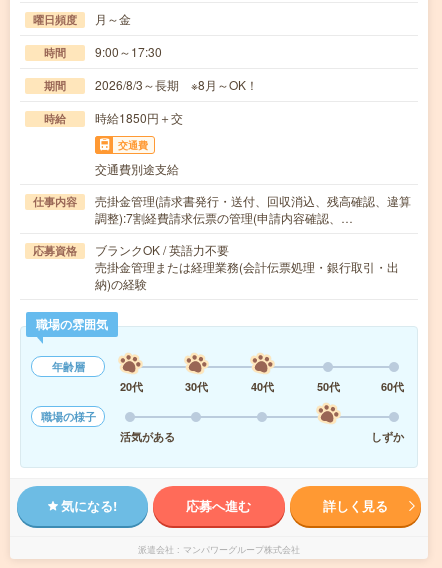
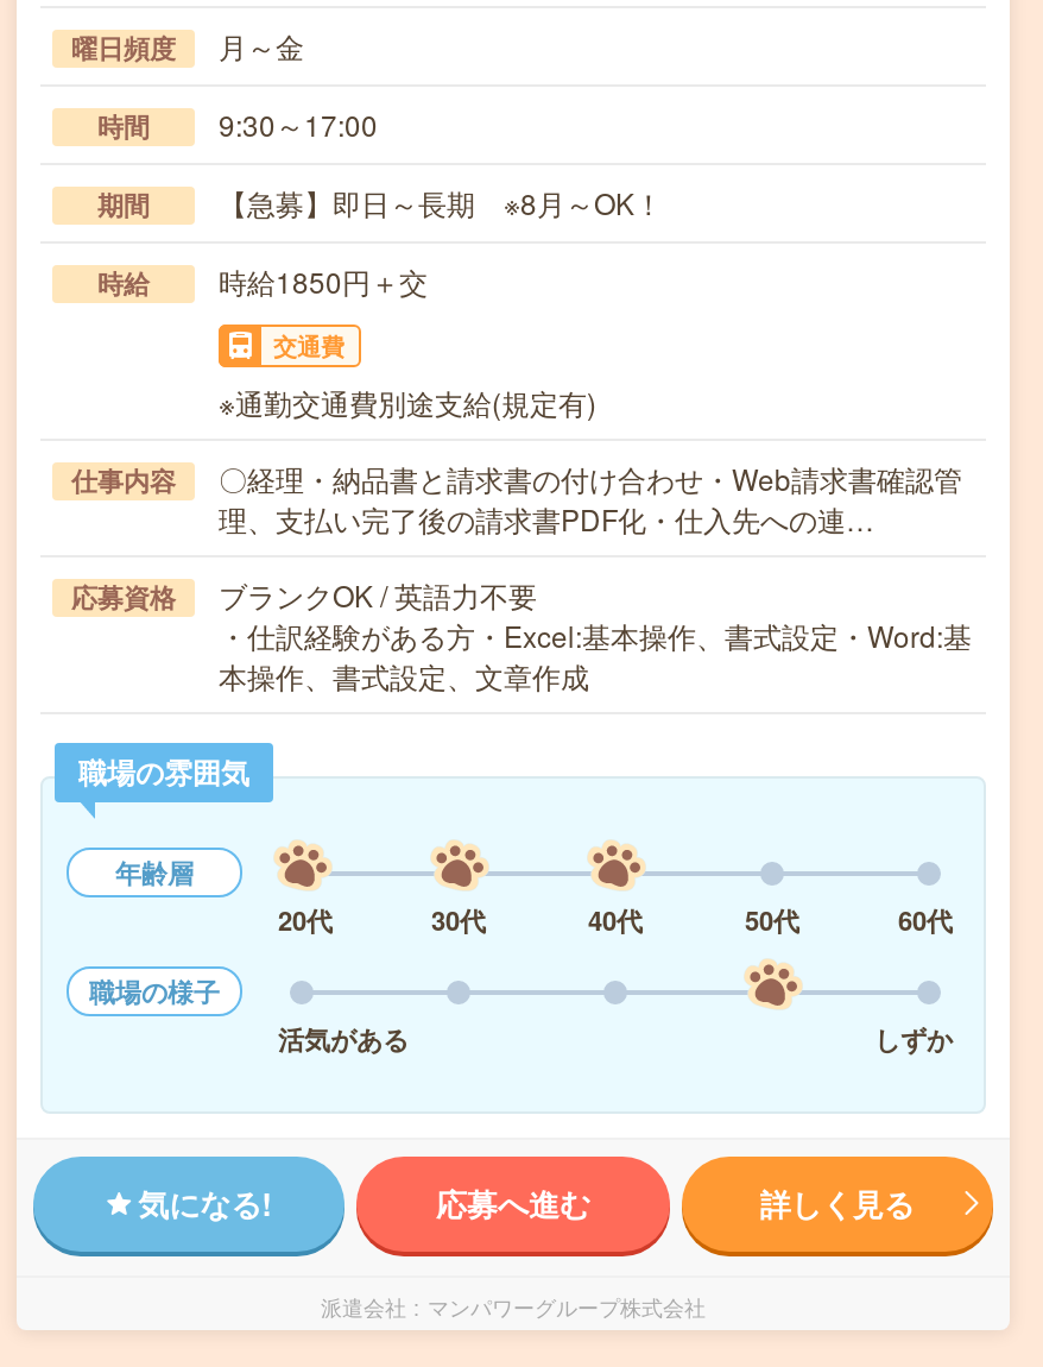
- 時間 9:00～17:30
+ 時間 9:30～17:00

- 2026/8/3～長期 ※8月～OK！
+ 【急募】即日～長期 ※8月～OK！

- 交通費別途支給
+ ※通勤交通費別途支給(規定有)

- 売掛金管理(請求書発行・送付、回収消込、残高確認、違算
- 調整):7割経費請求伝票の管理(申請内容確認、…
+ 〇経理・納品書と請求書の付け合わせ・Web請求書確認管
+ 理、支払い完了後の請求書PDF化・仕入先への連…

- 売掛金管理または経理業務(会計伝票処理・銀行取引・出
- 納)の経験
+ ・仕訳経験がある方・Excel:基本操作、書式設定・Word:基
+ 本操作、書式設定、文章作成
